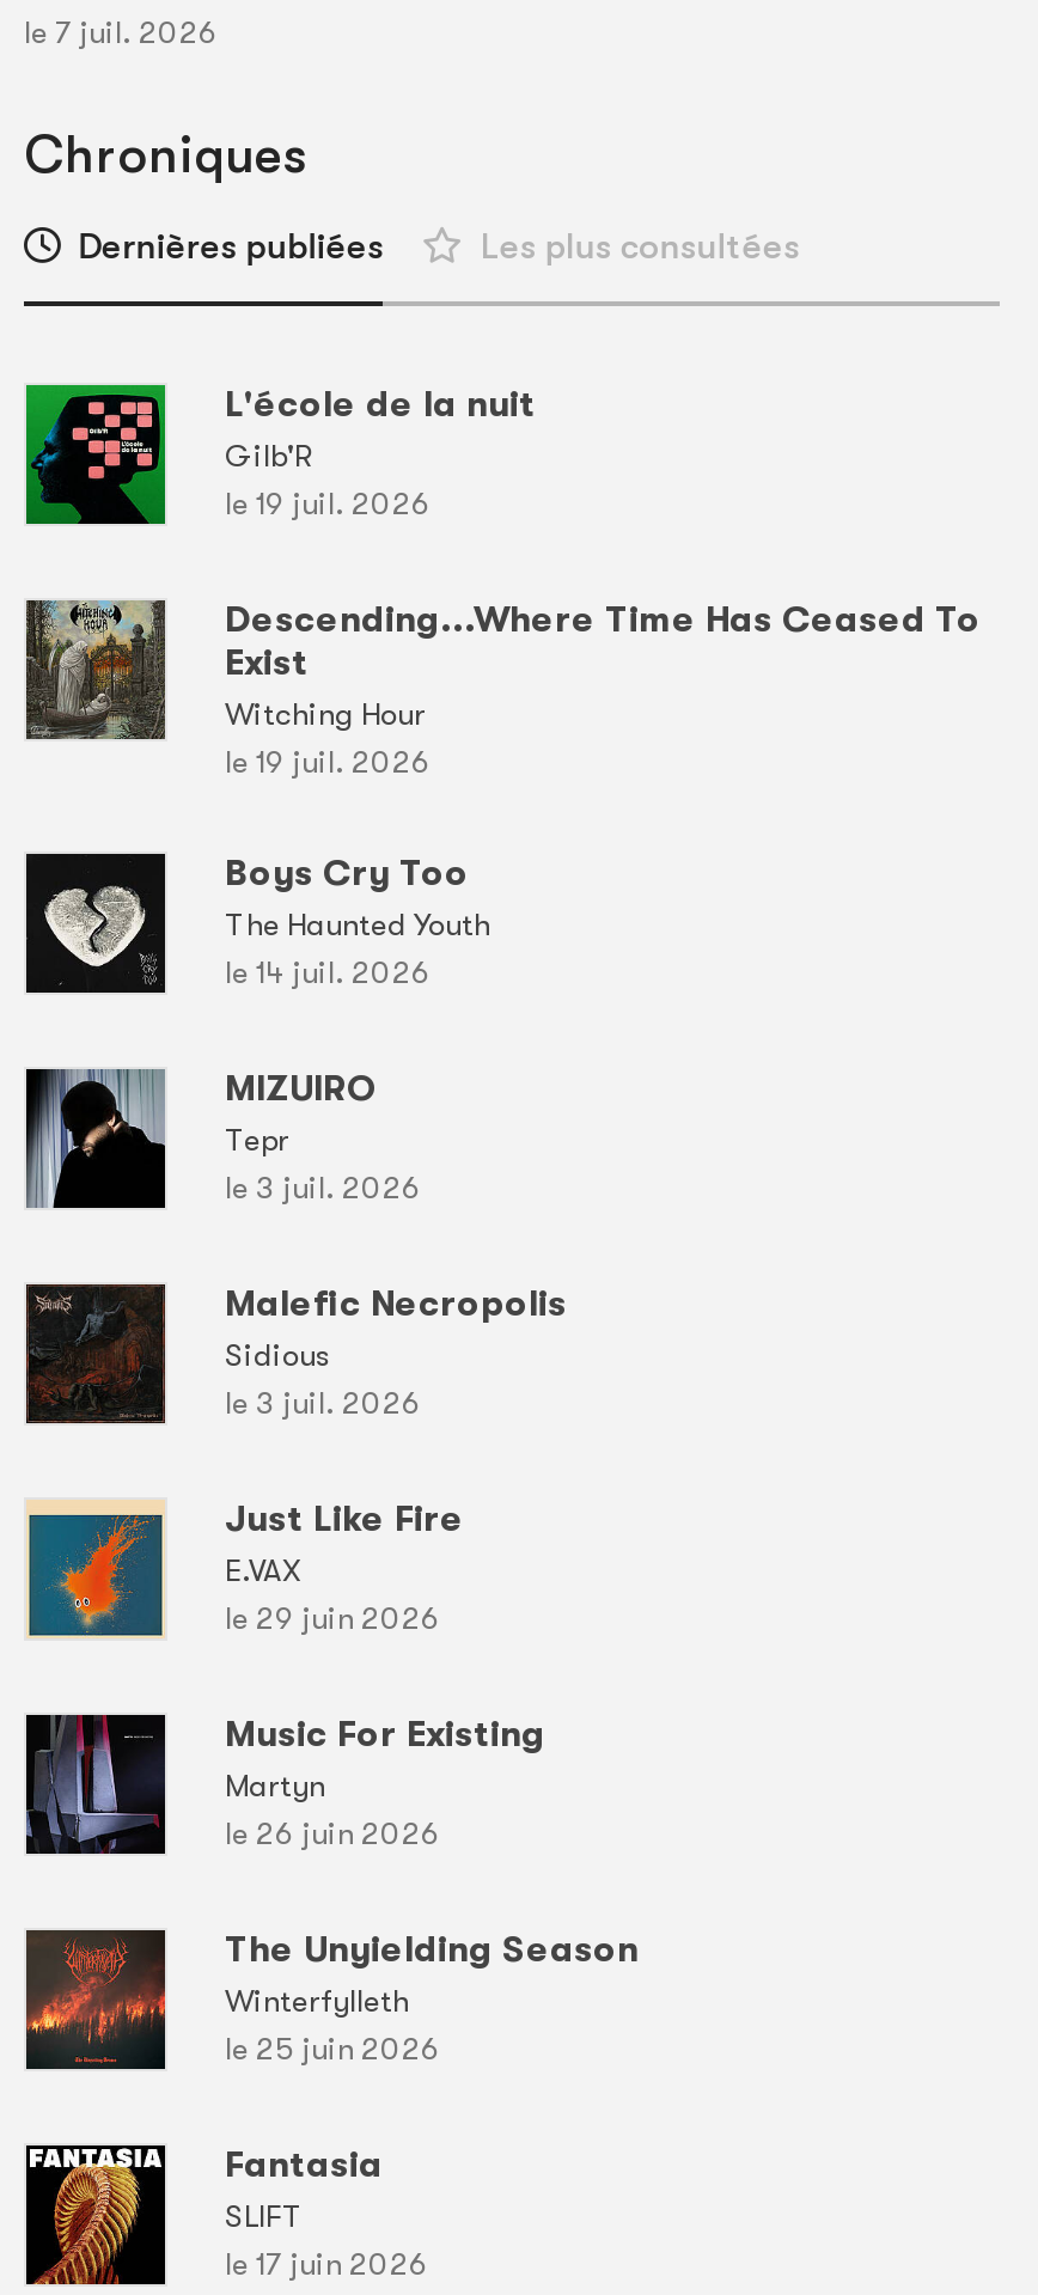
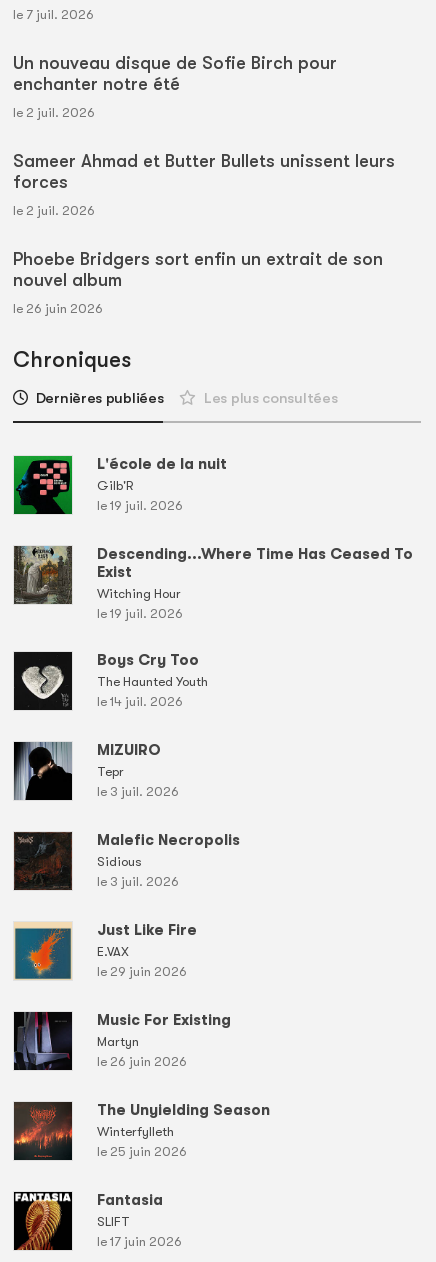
+ Un nouveau disque de Sofie Birch pour
+ enchanter notre été
+ le 2 juil. 2026
+ Sameer Ahmad et Butter Bullets unissent leurs
+ forces
+ le 2 juil. 2026
+ Phoebe Bridgers sort enfin un extrait de son
+ nouvel album
+ le 26 juin 2026
